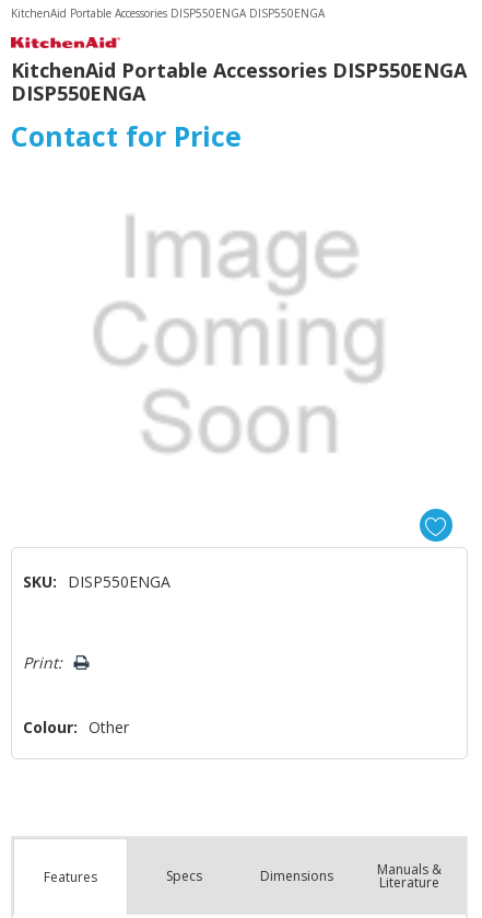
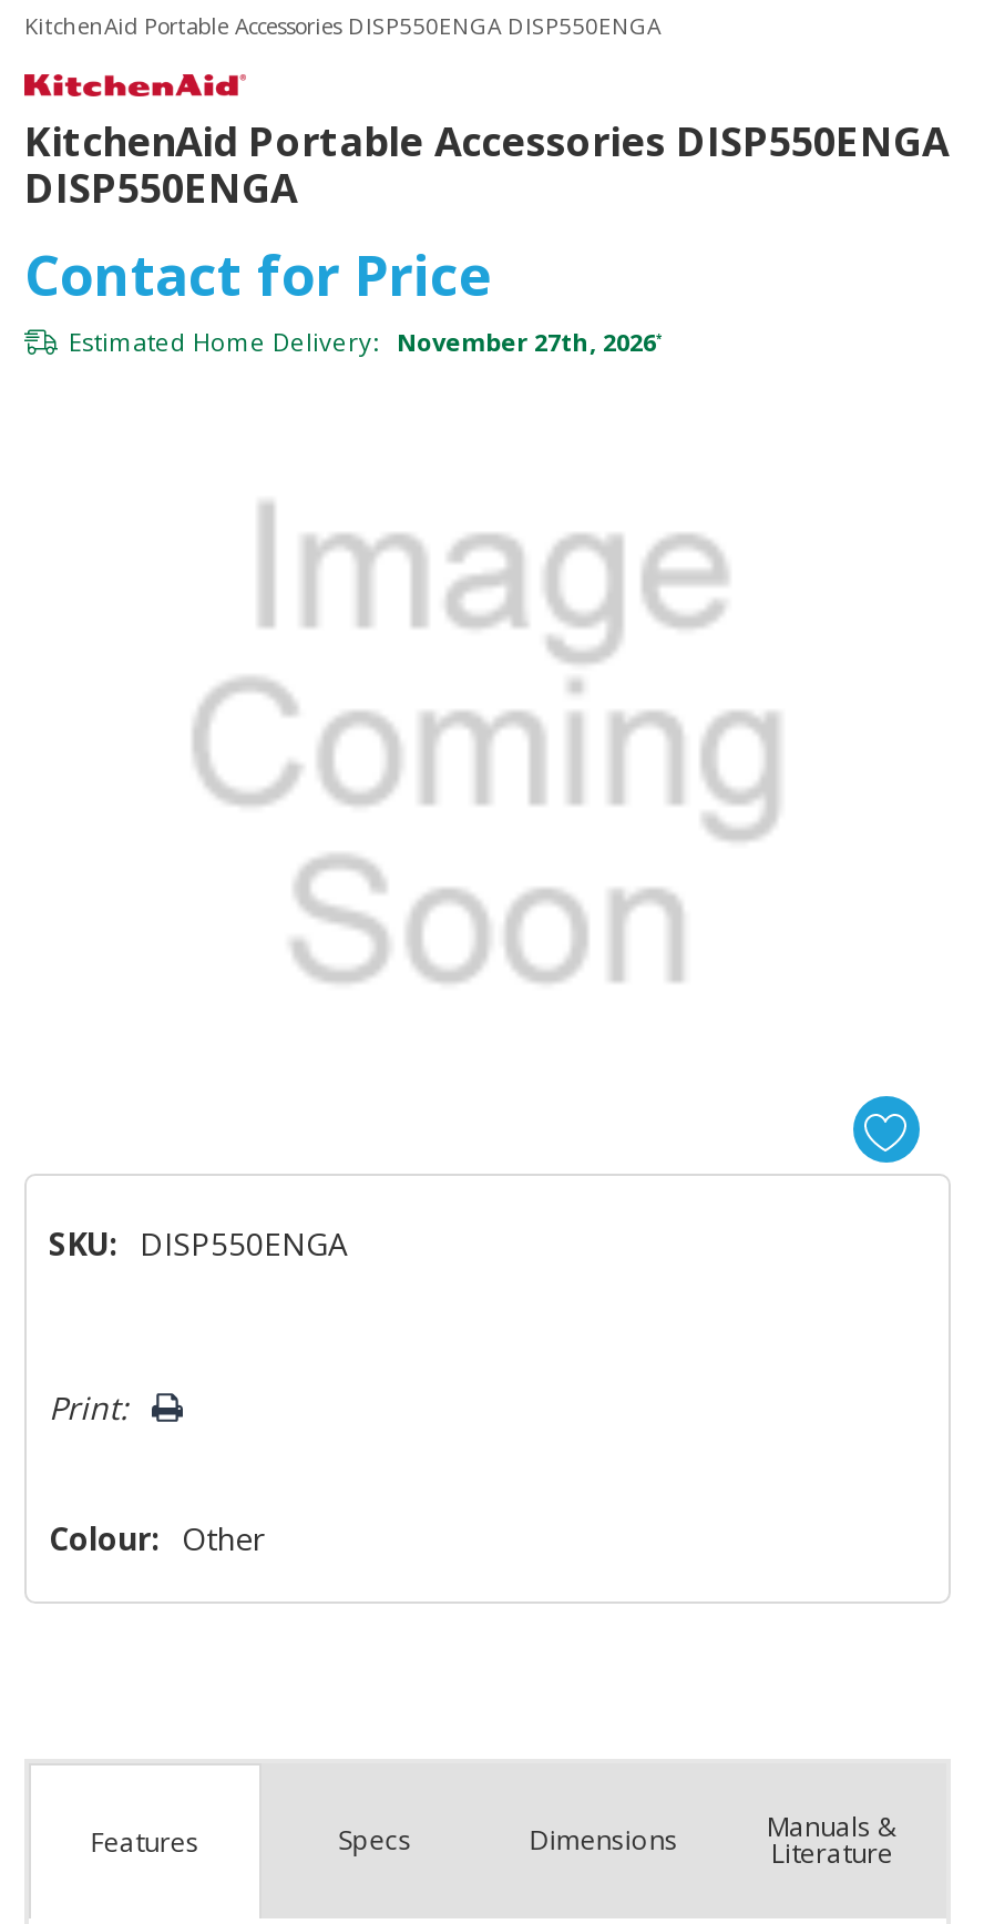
+ Estimated Home Delivery: November 27th, 2026*
